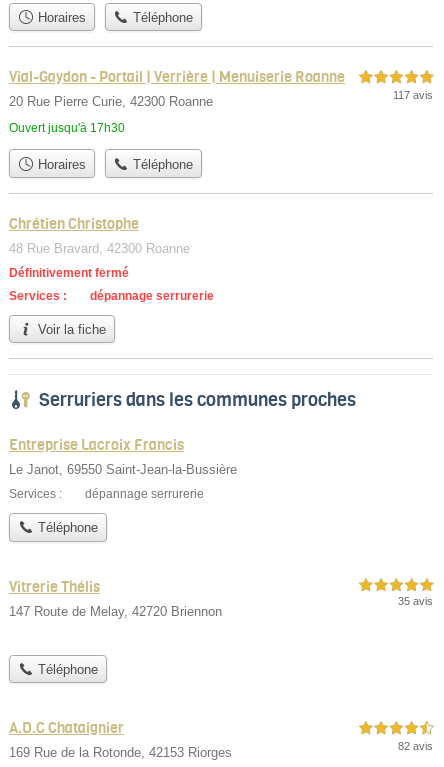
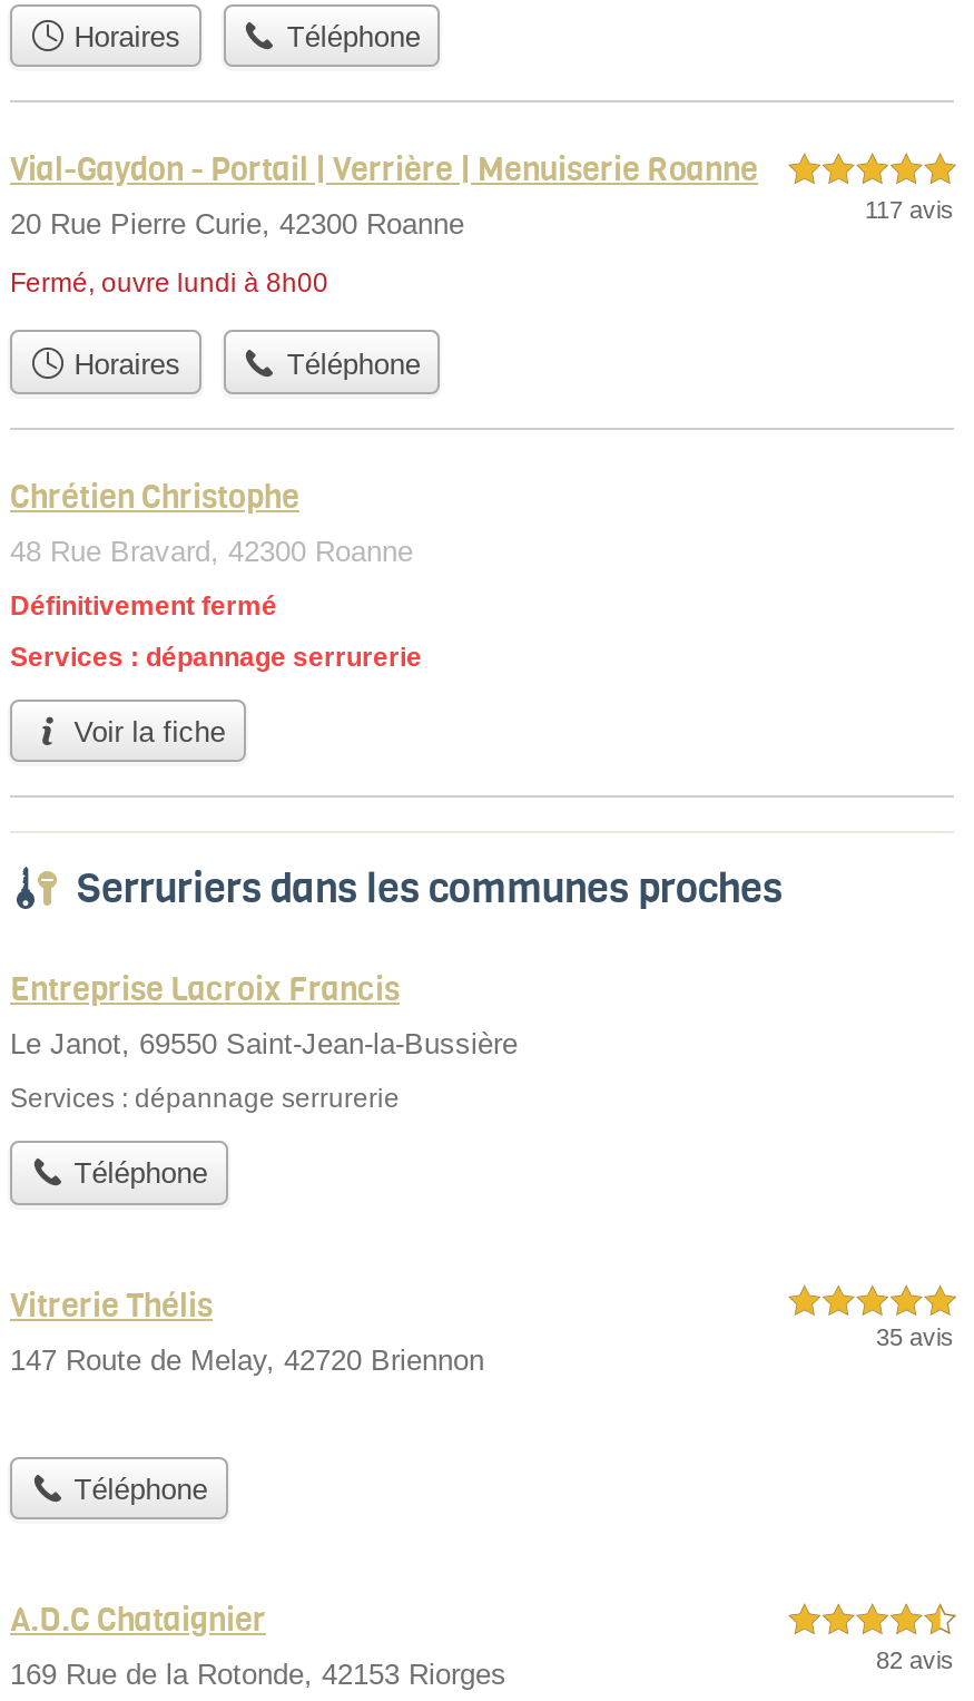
- Ouvert jusqu'à 17h30
+ Fermé, ouvre lundi à 8h00
